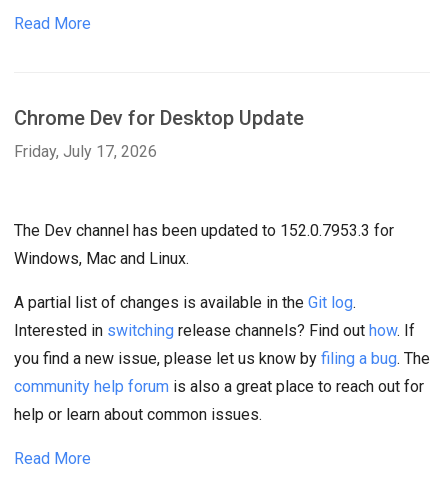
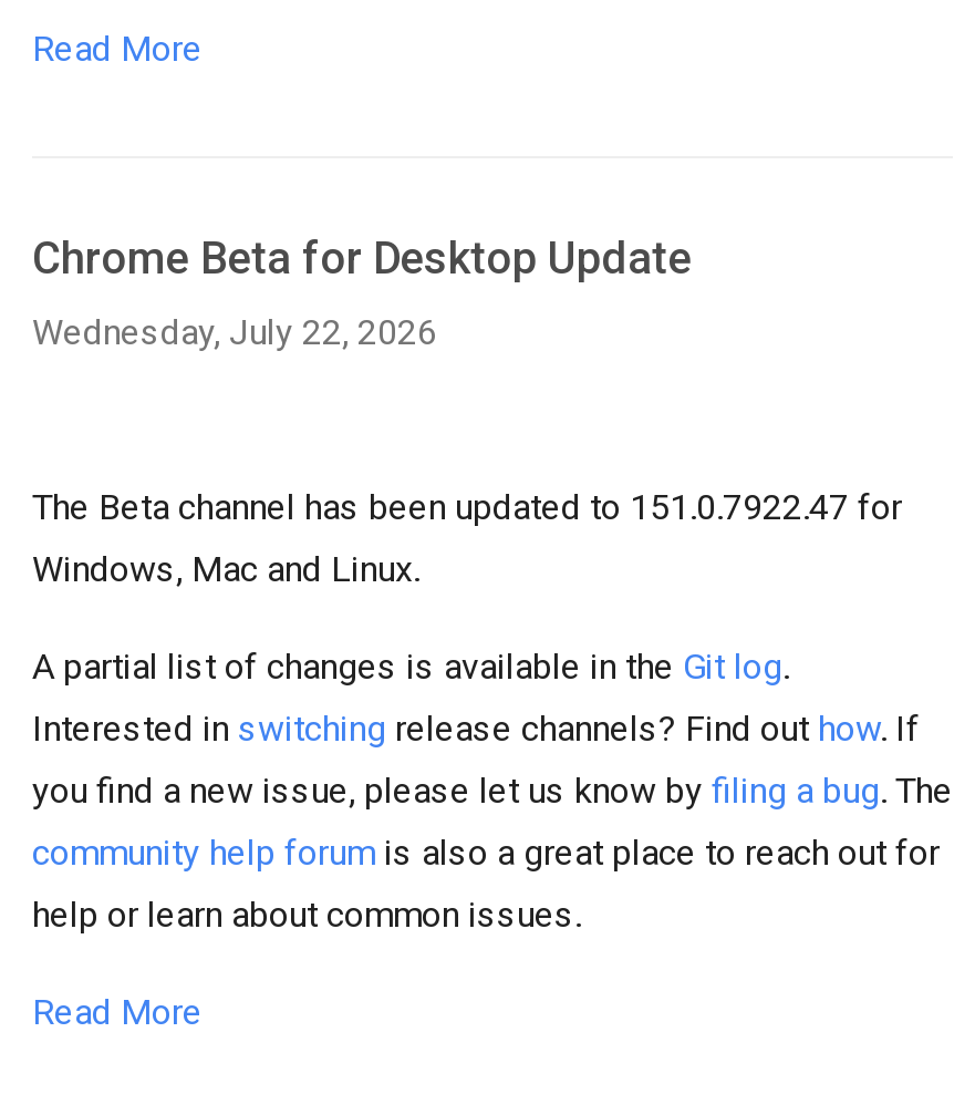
- Chrome Dev for Desktop Update
+ Chrome Beta for Desktop Update

- Friday, July 17, 2026
+ Wednesday, July 22, 2026

- The Dev channel has been updated to 152.0.7953.3 for
+ The Beta channel has been updated to 151.0.7922.47 for
